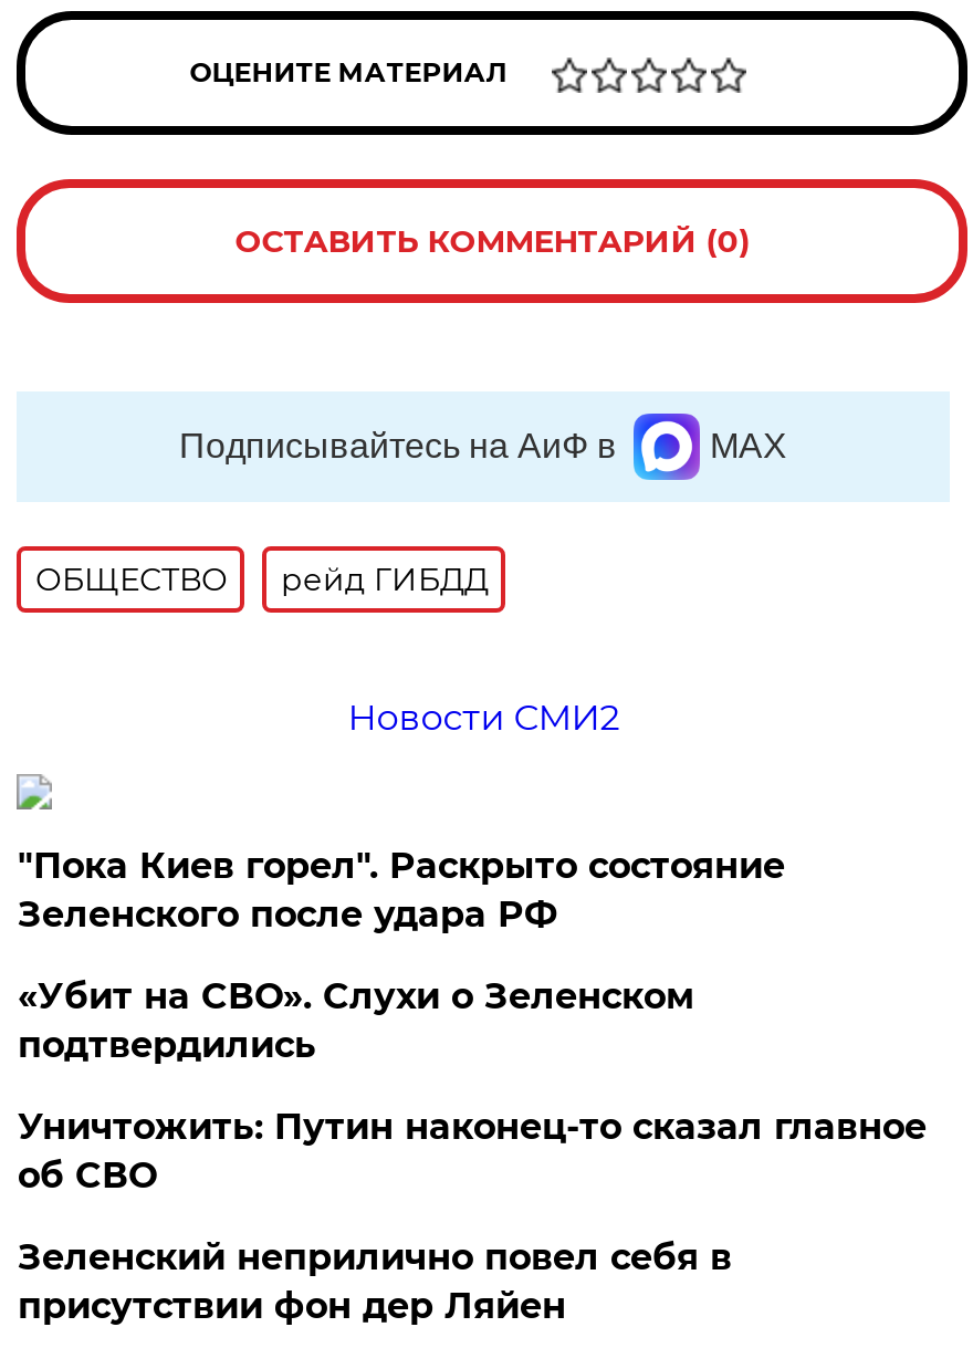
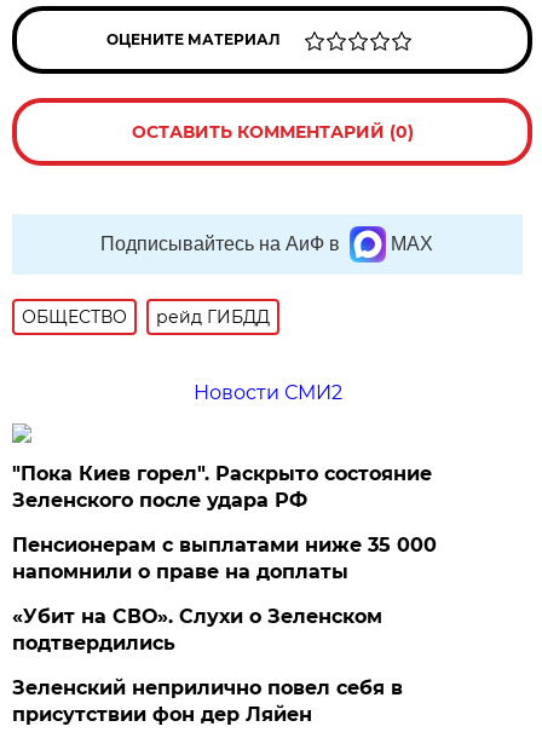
+ Пенсионерам с выплатами ниже 35 000
+ напомнили о праве на доплаты

moved down: «Убит на СВО». Слухи о Зеленском | подтвердились

- Уничтожить: Путин наконец-то сказал главное
- об СВО
